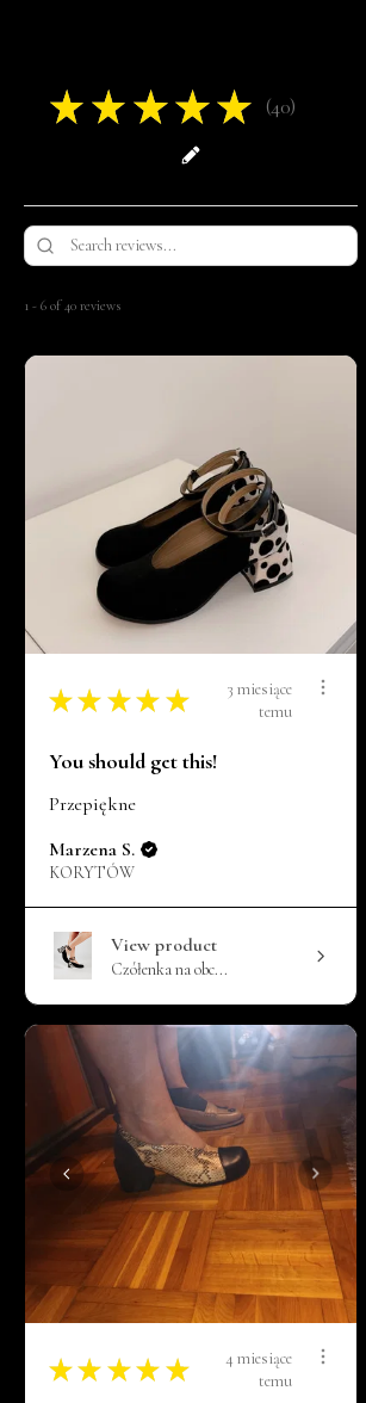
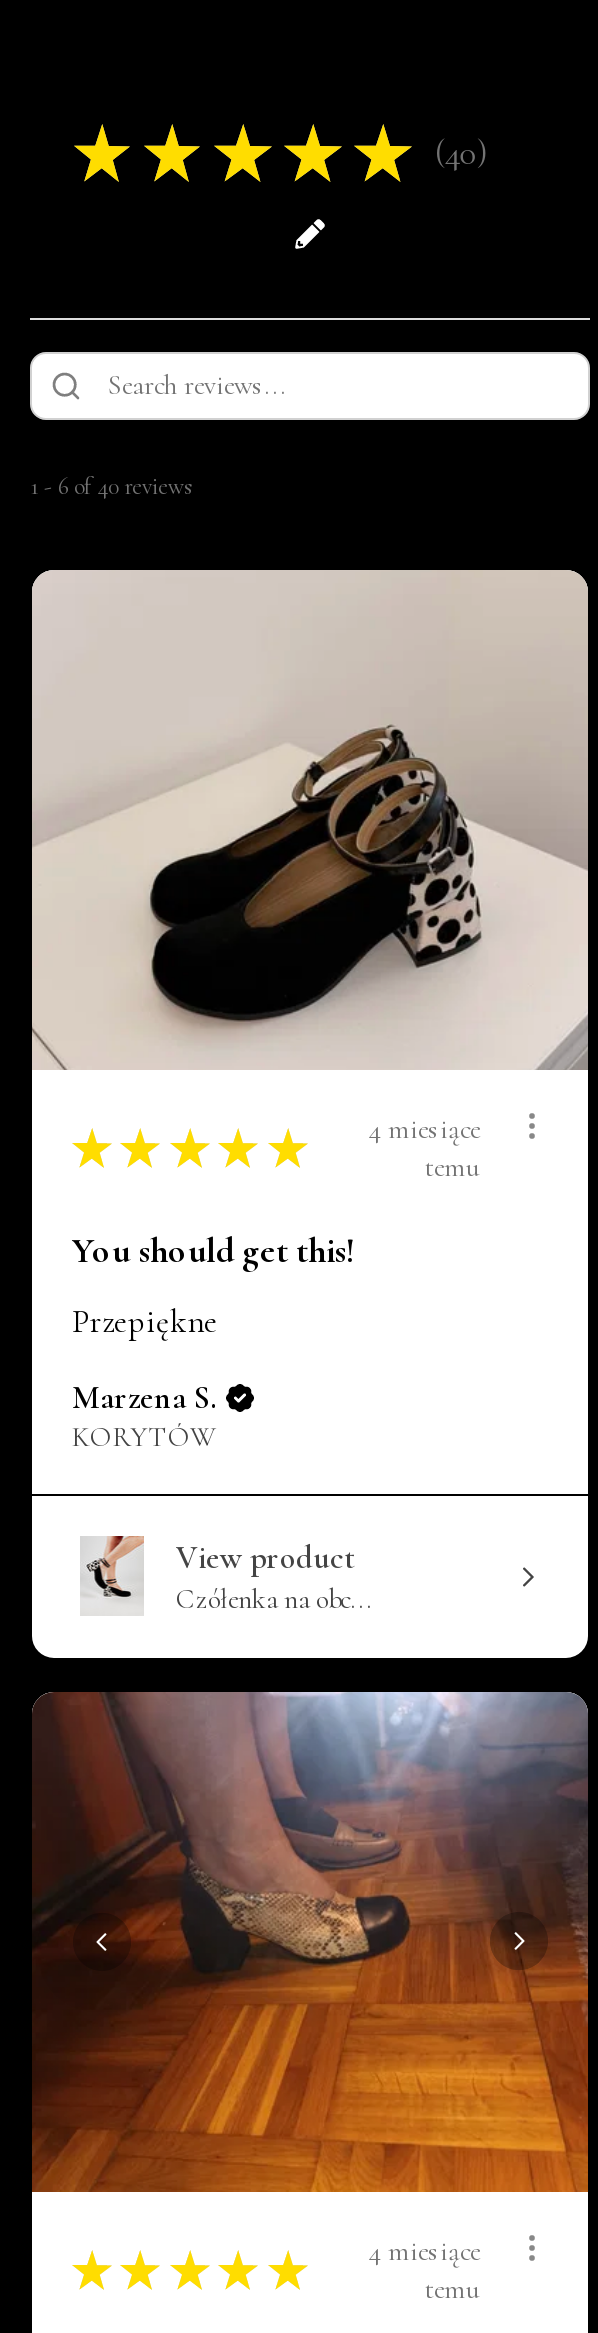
- 3 miesiące
+ 4 miesiące
